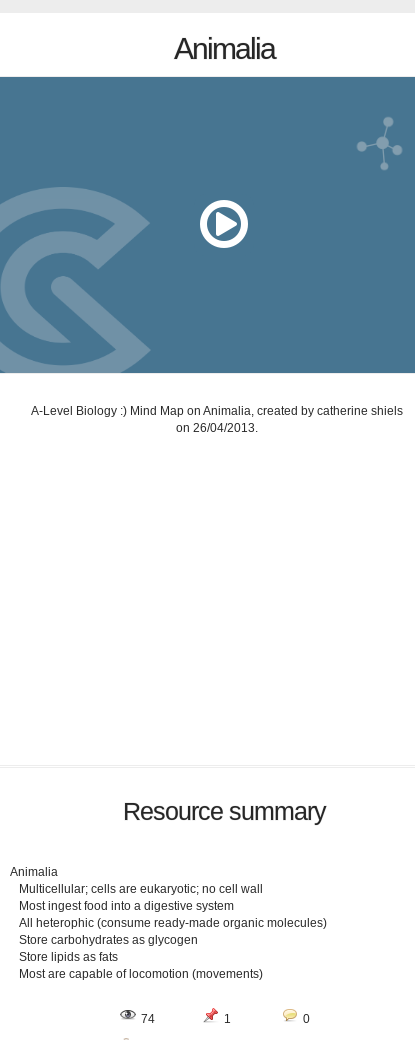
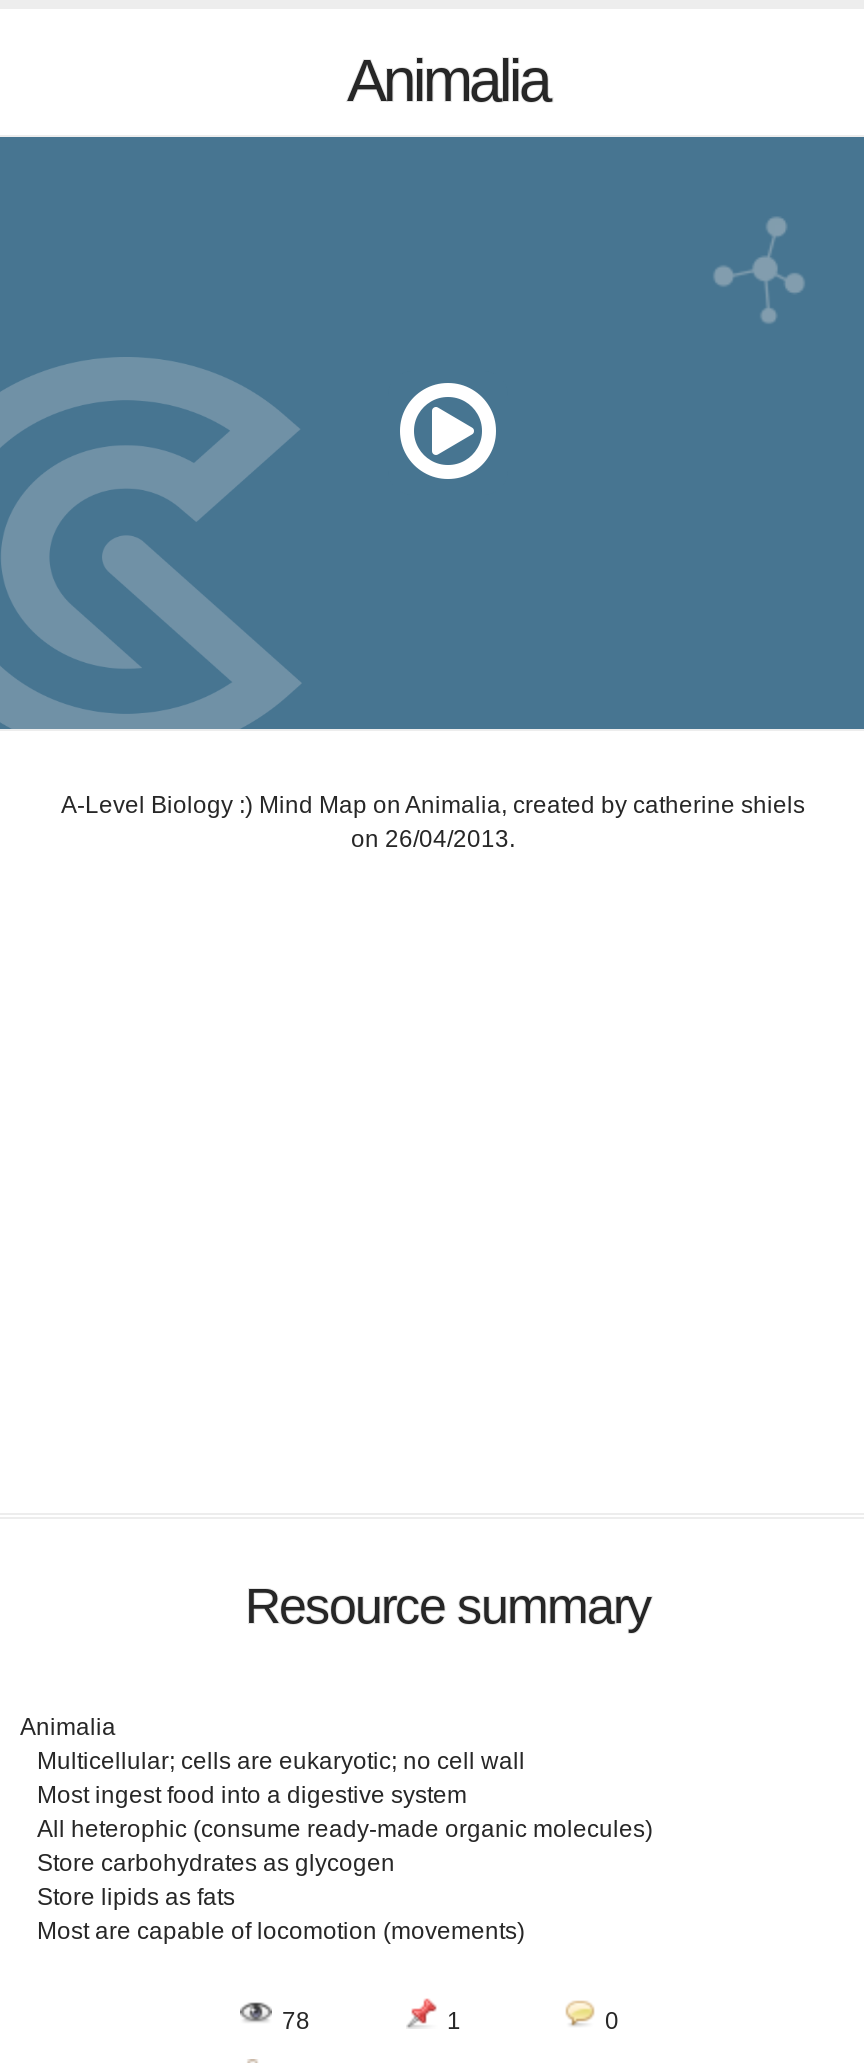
- 74
+ 78
